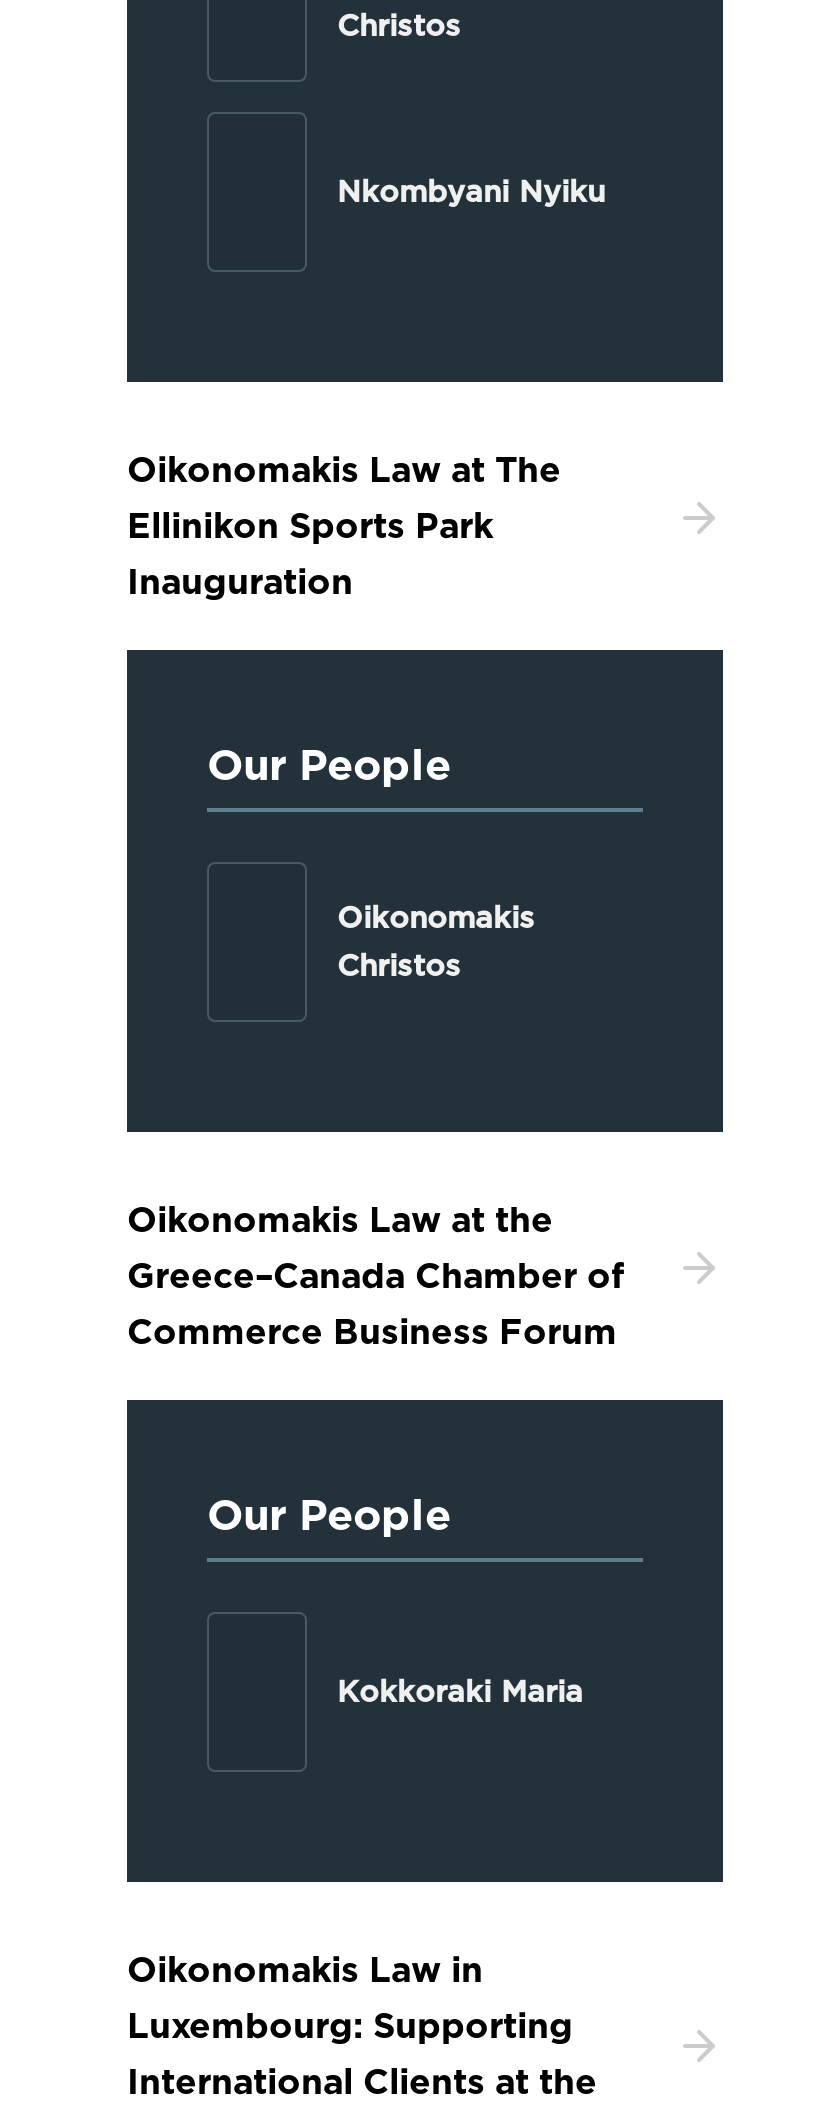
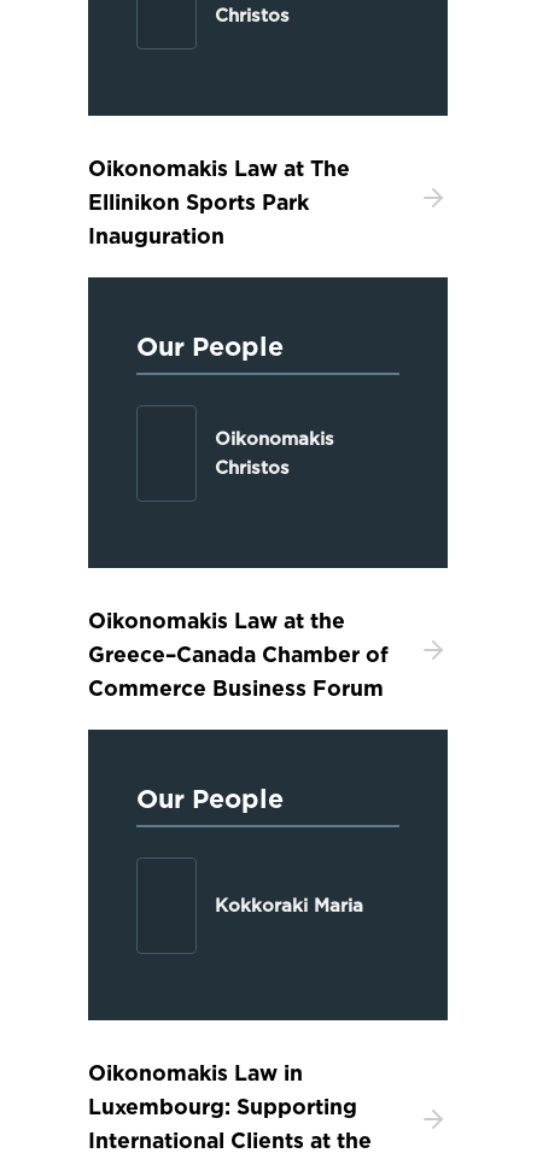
- Nkombyani Nyiku
